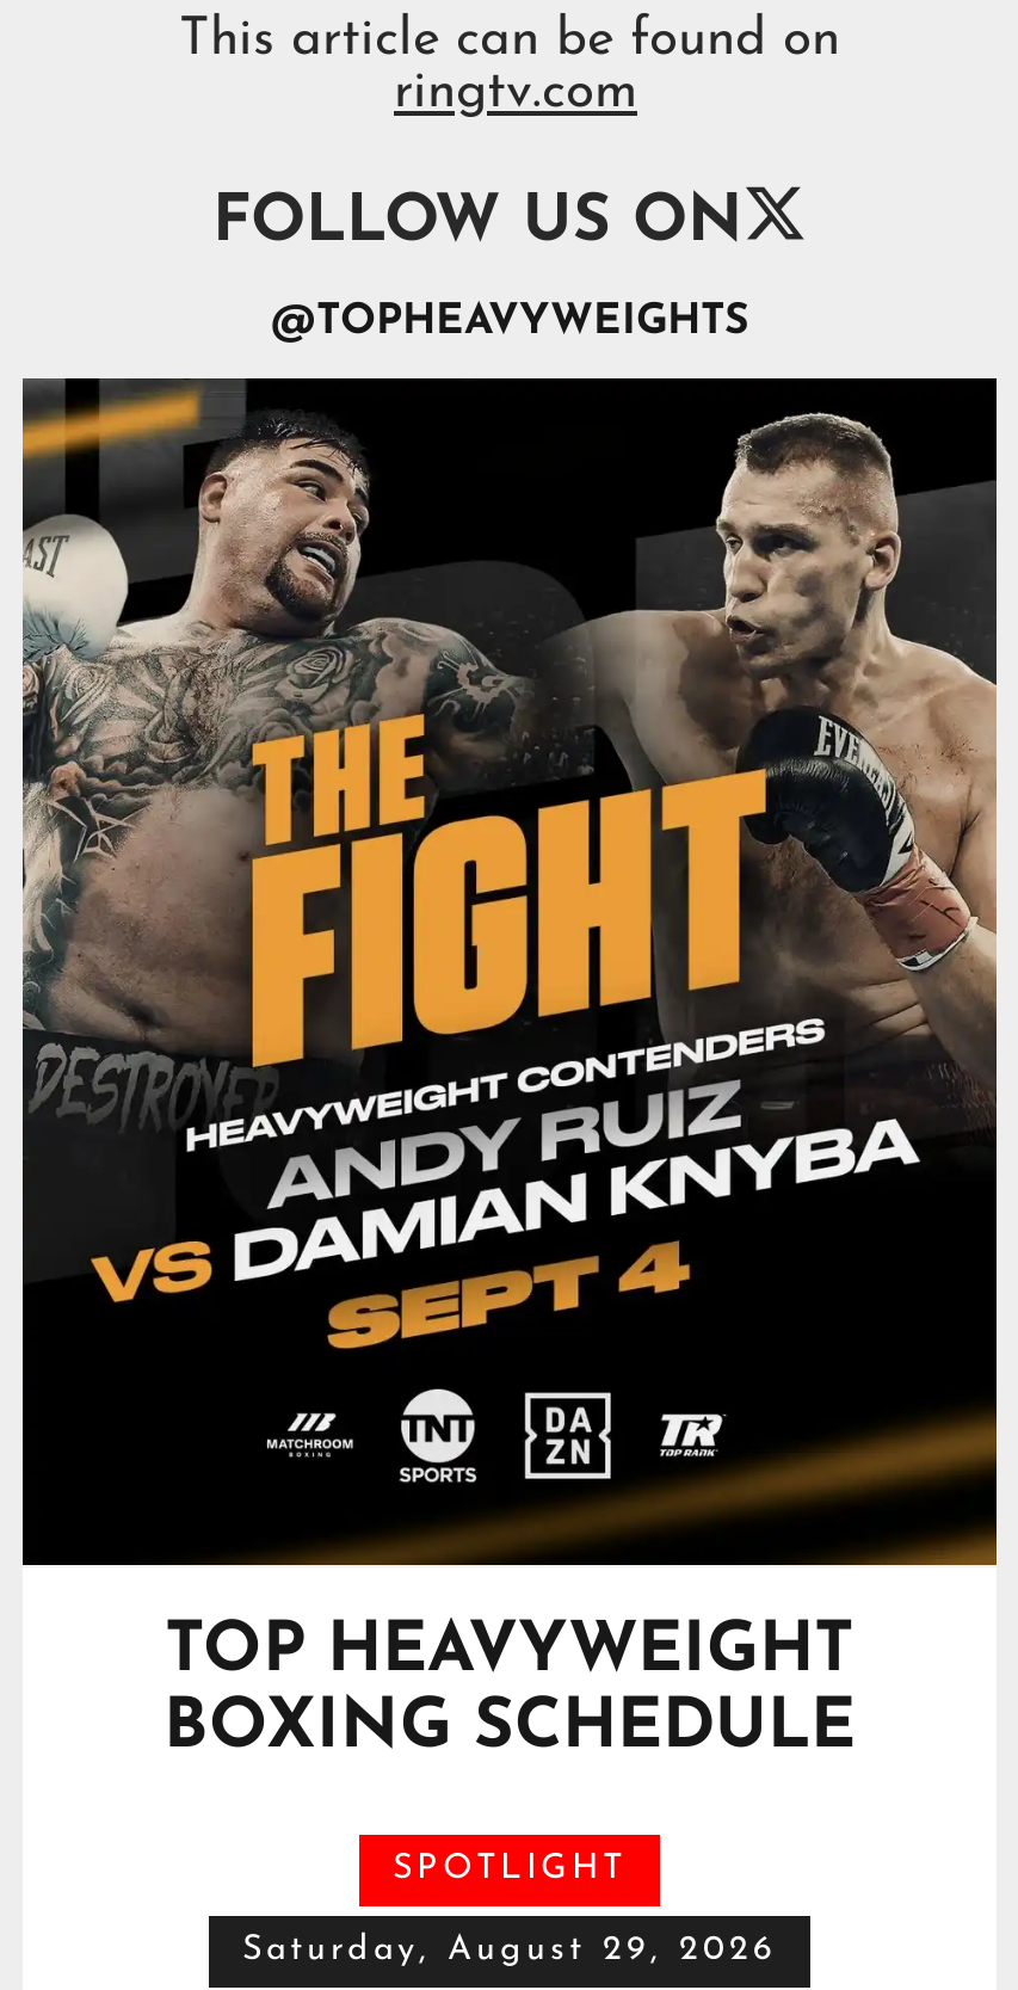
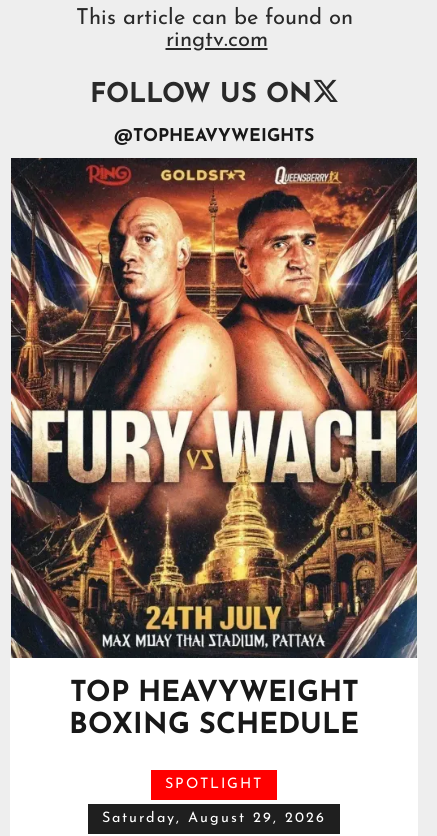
- [image]
+ [image]
